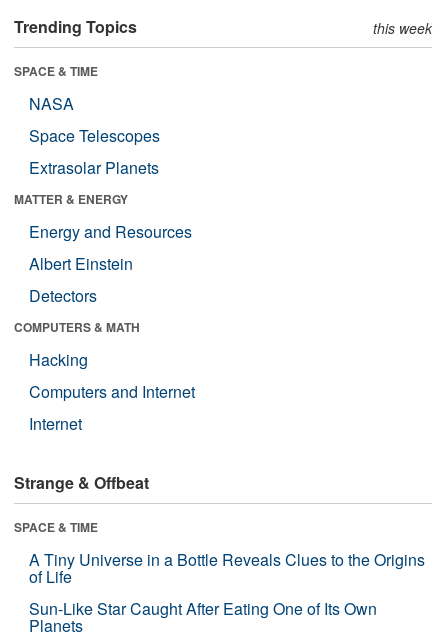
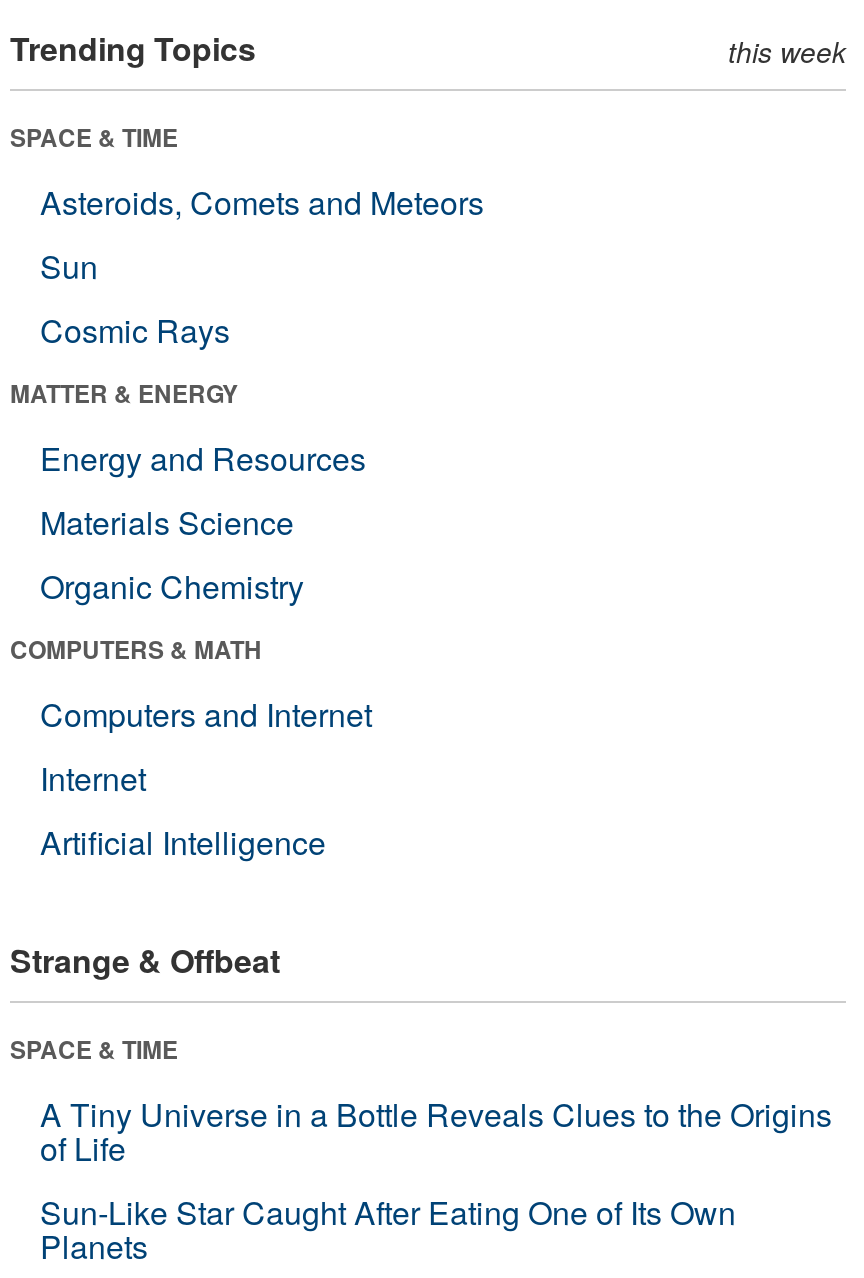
- NASA
- Space Telescopes
- Extrasolar Planets
+ Asteroids, Comets and Meteors
+ Sun
+ Cosmic Rays

- Albert Einstein
- Detectors
+ Materials Science
+ Organic Chemistry

- Hacking

moved up: Computers and Internet | Internet

+ Artificial Intelligence
